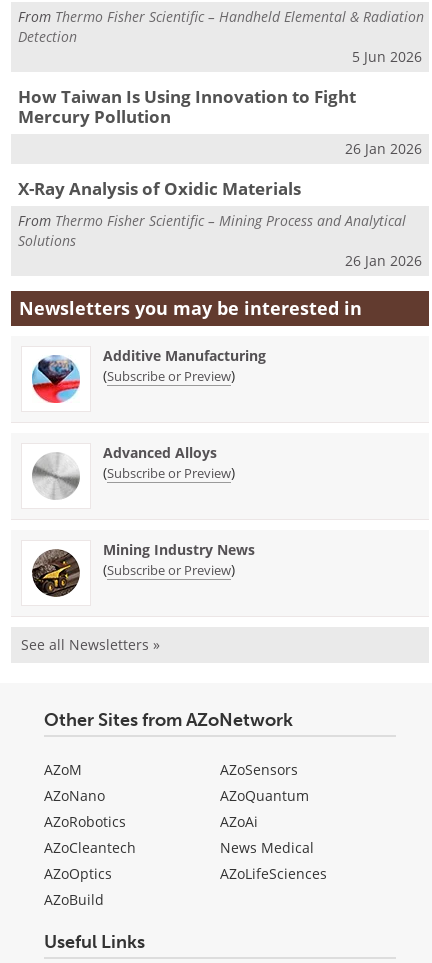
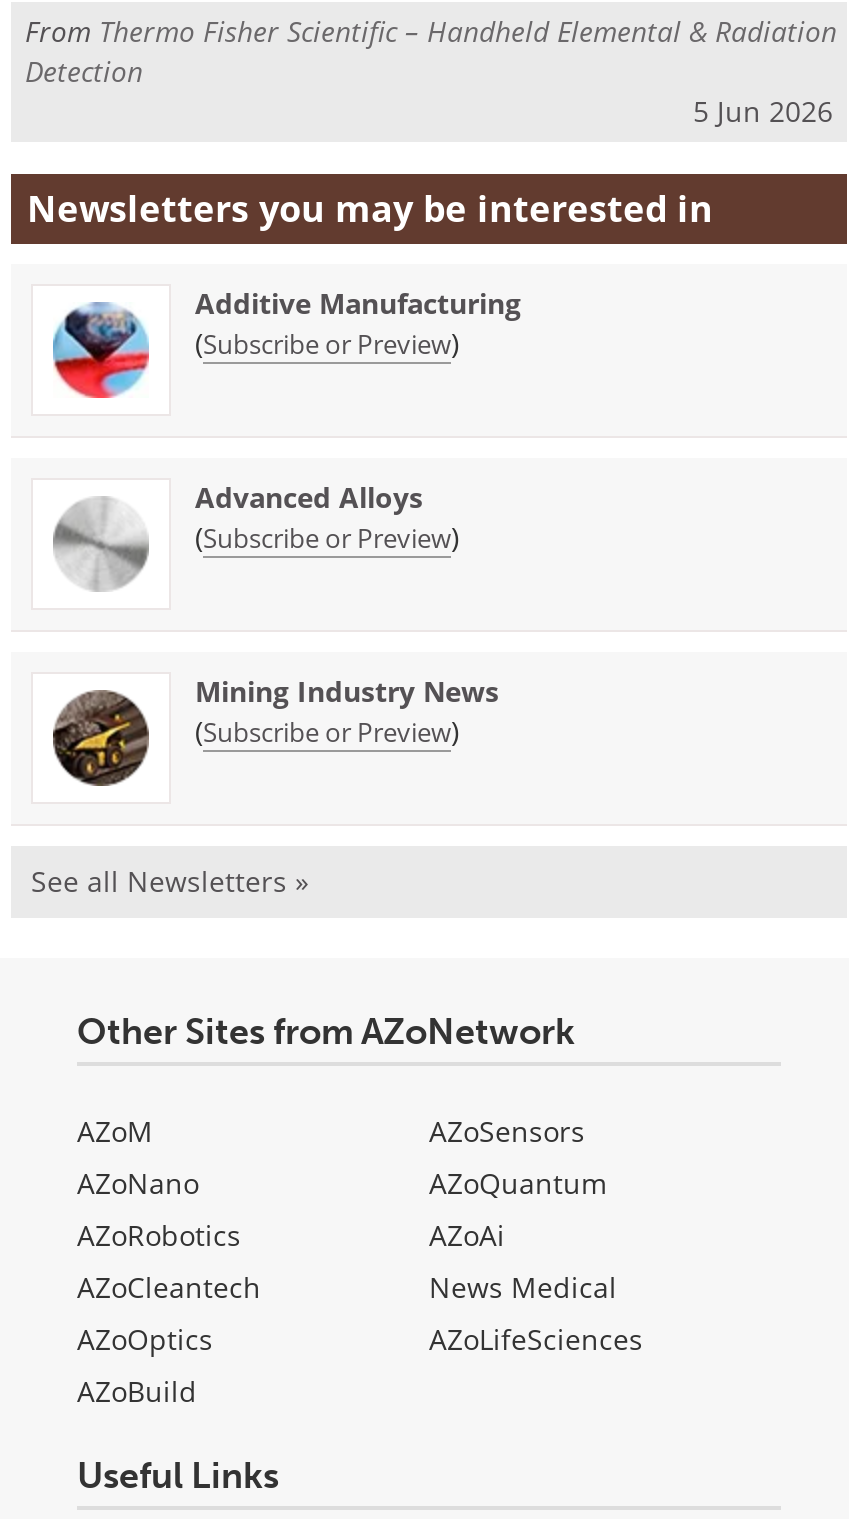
- How Taiwan Is Using Innovation to Fight
- Mercury Pollution
- 26 Jan 2026
- X-Ray Analysis of Oxidic Materials
- From Thermo Fisher Scientific – Mining Process and Analytical
- Solutions
- 26 Jan 2026
